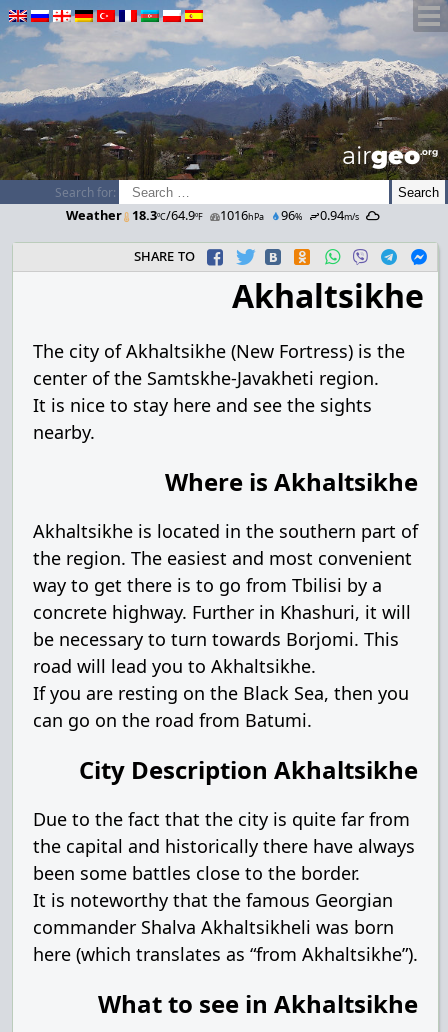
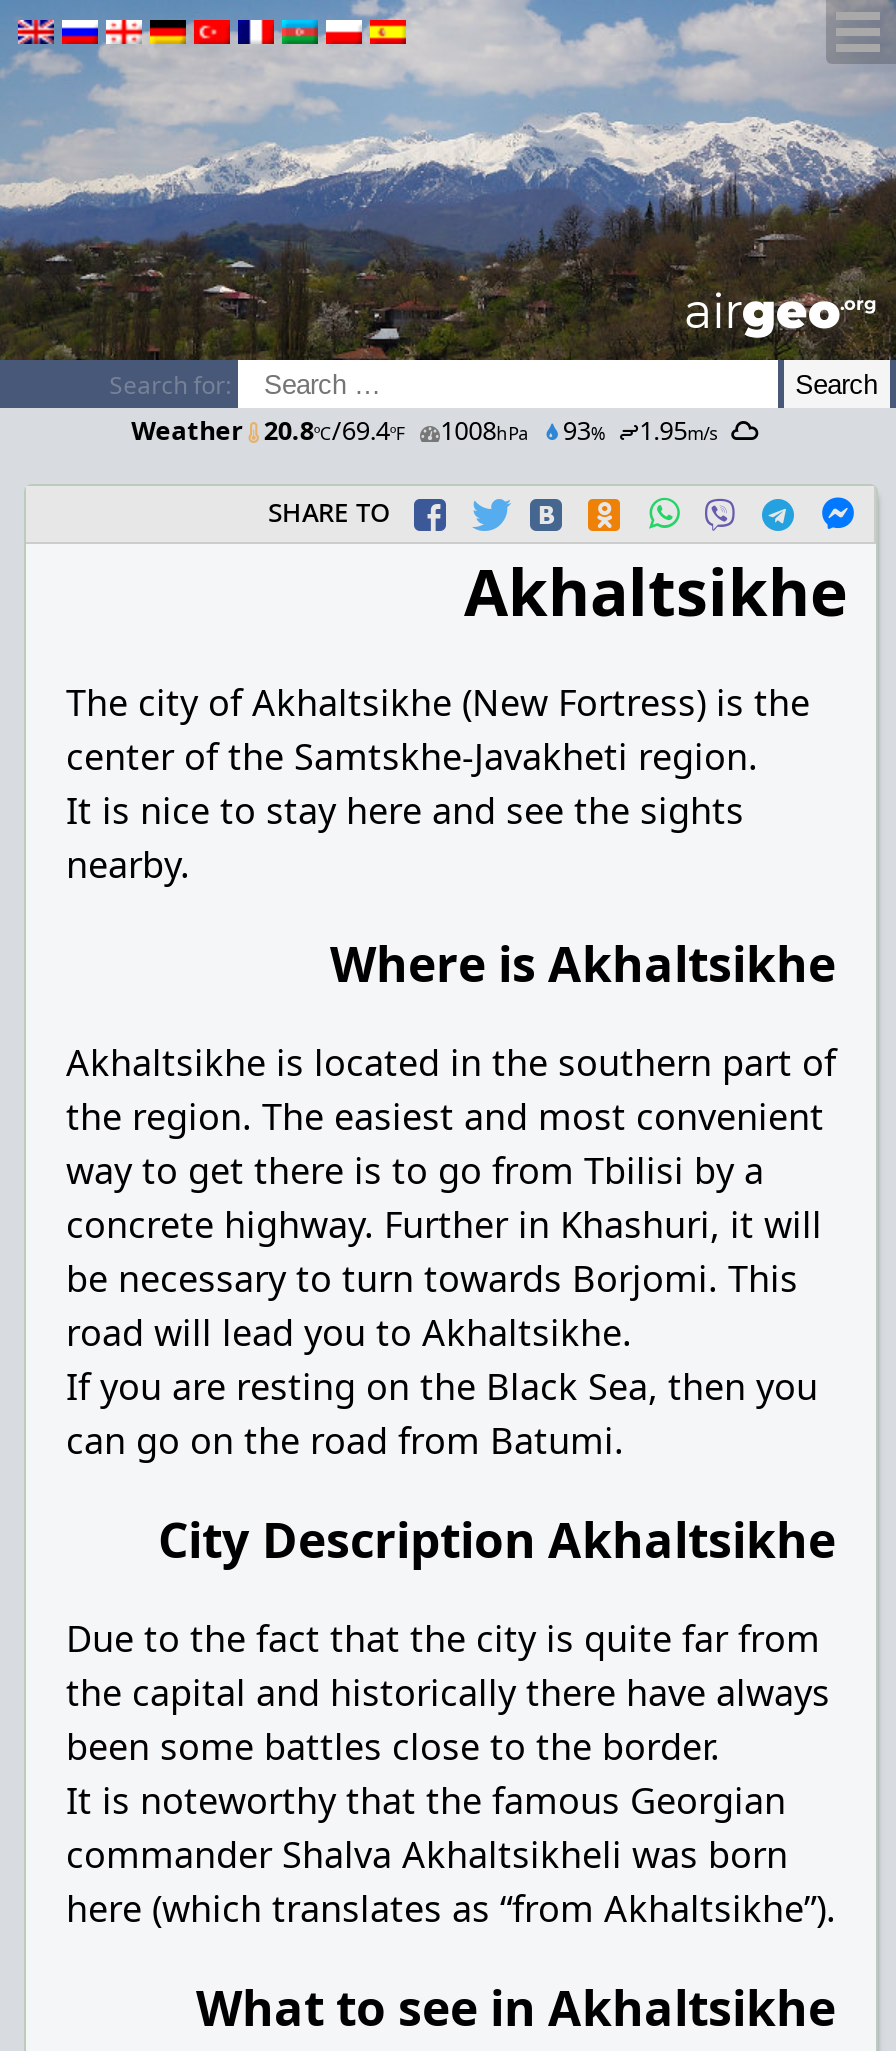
- Weather 18.3ºC/64.9ºF
+ Weather 20.8ºC/69.4ºF

- 1016hPa
+ 1008hPa

- 96%
+ 93%

- 0.94m/s
+ 1.95m/s
